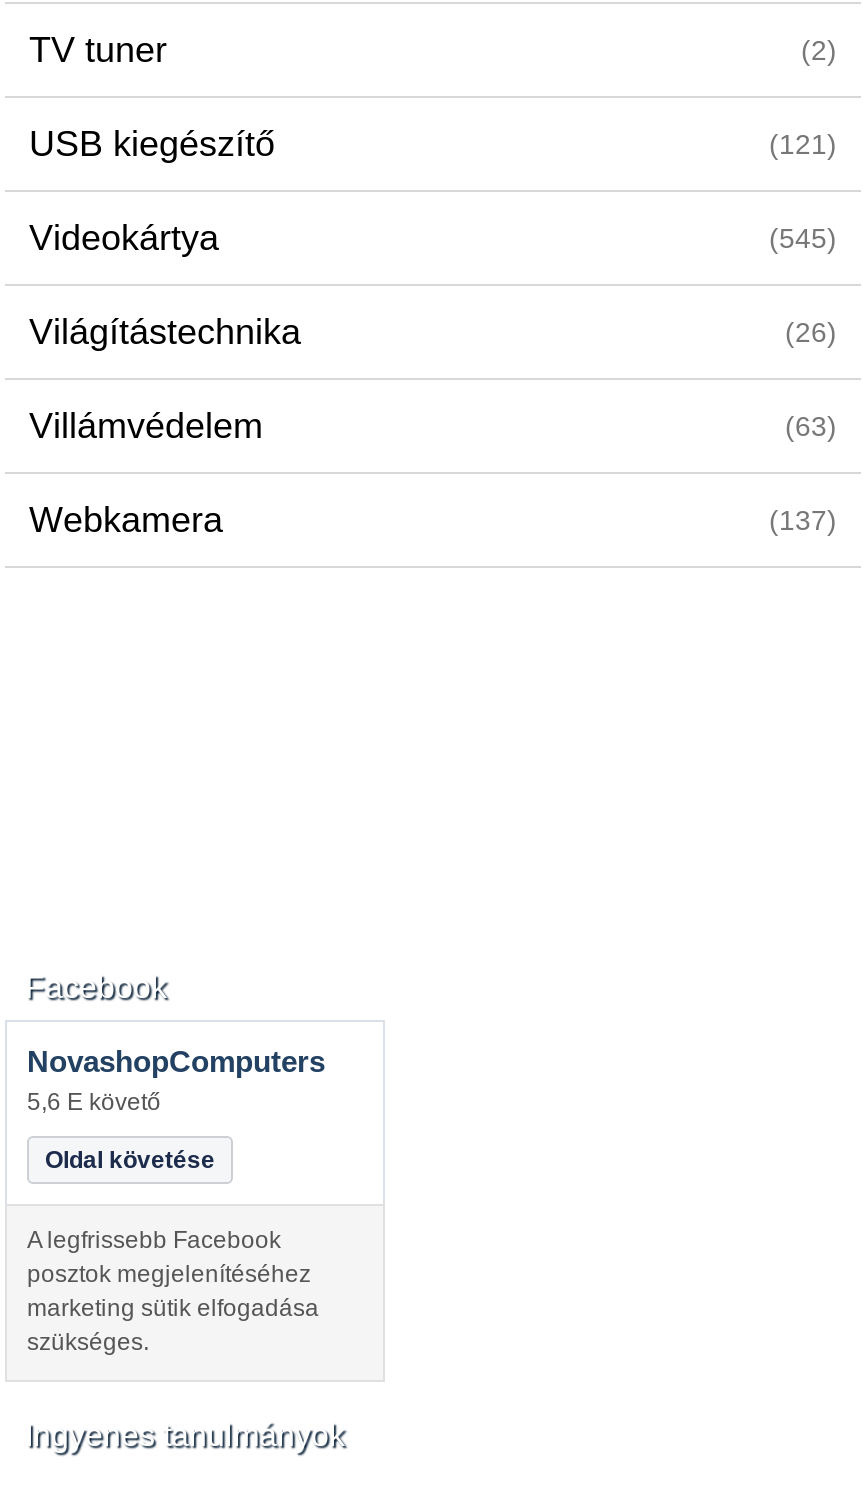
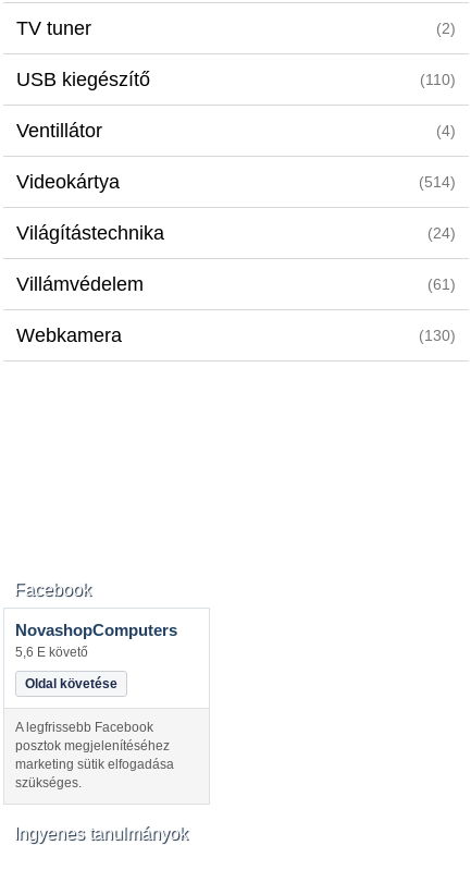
- (121)
+ (110)
+ Ventillátor
+ (4)

- (545)
+ (514)

- (26)
+ (24)

- (63)
+ (61)

- (137)
+ (130)
